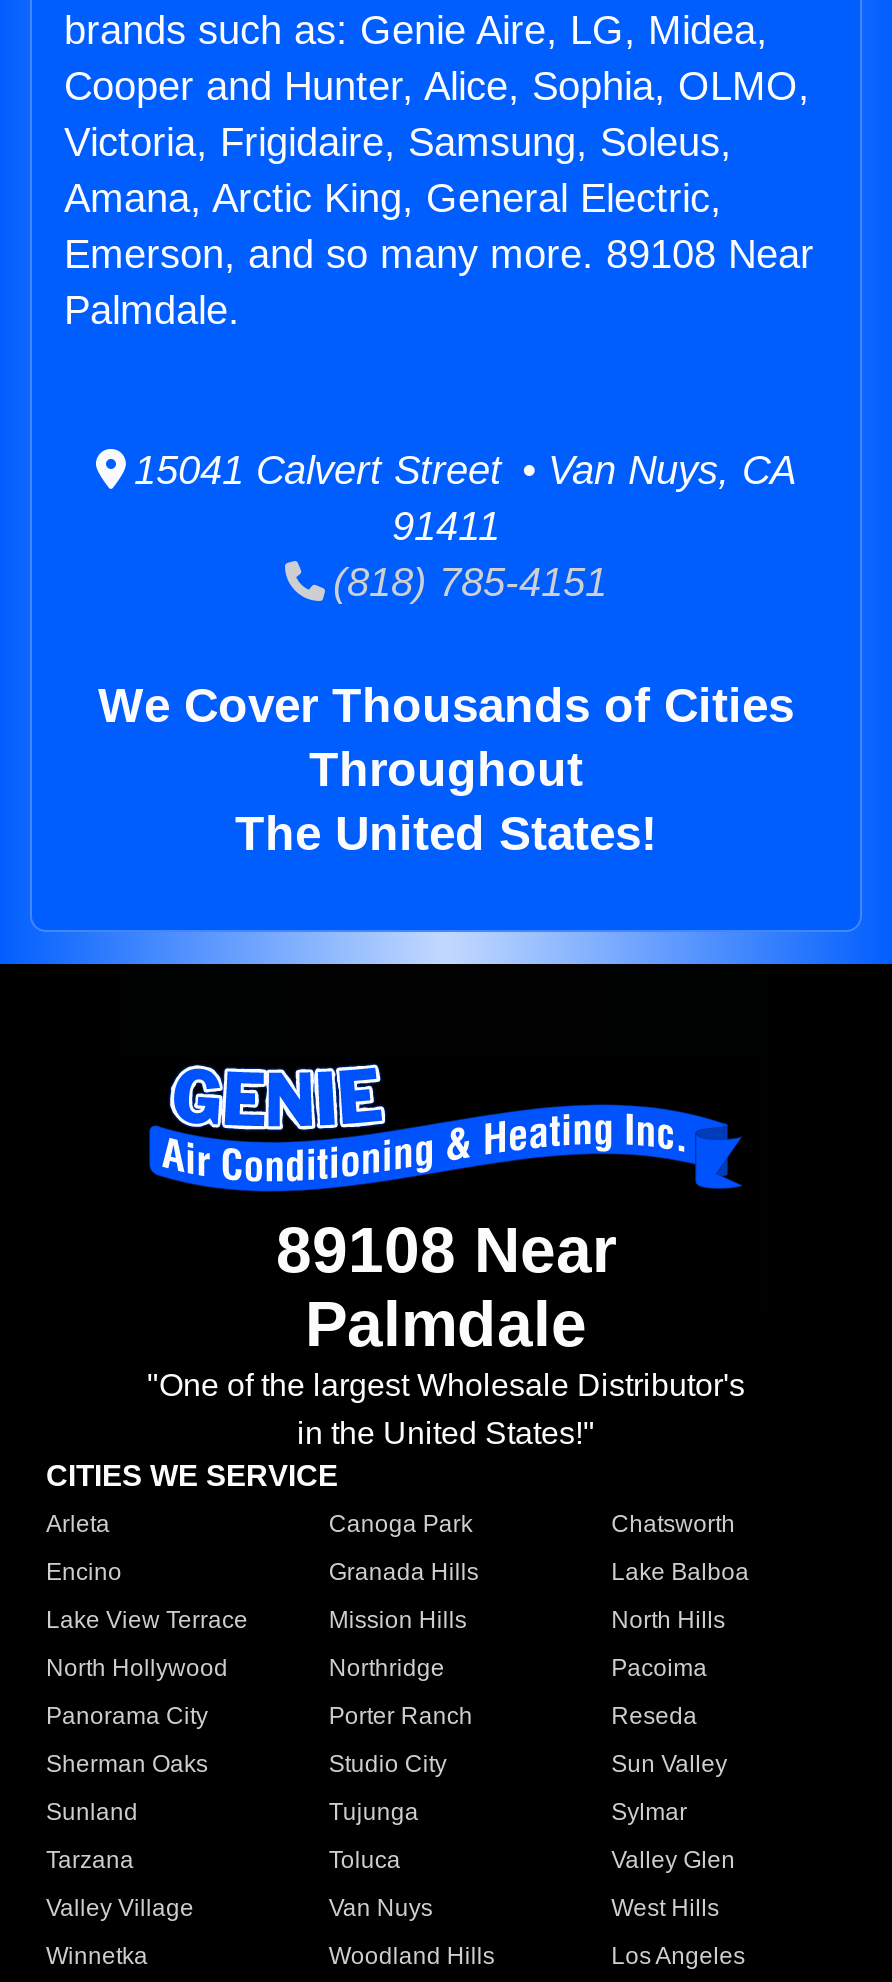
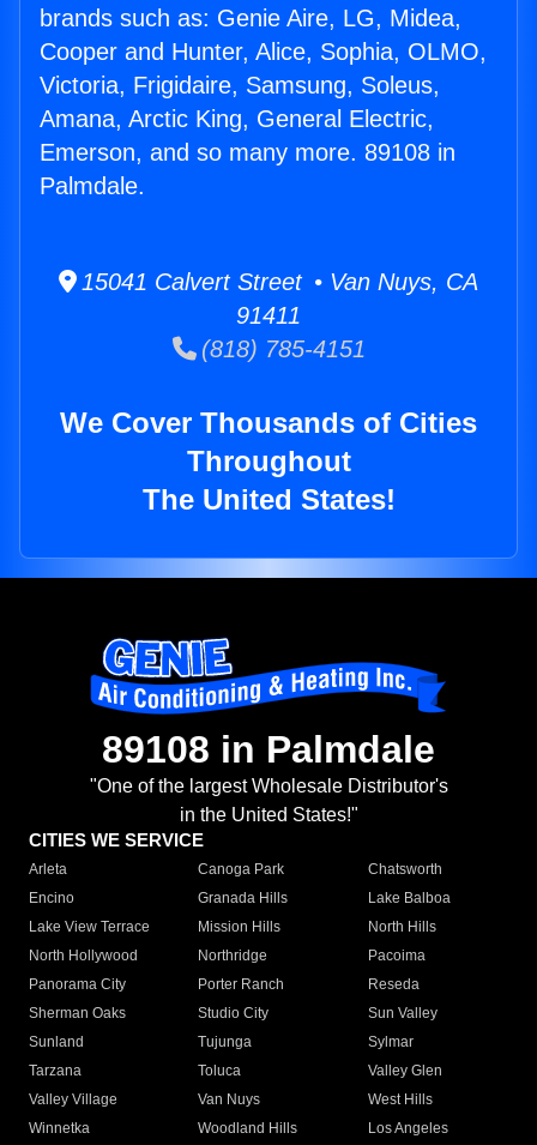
- Emerson, and so many more. 89108 Near
+ Emerson, and so many more. 89108 in

- 89108 Near
- Palmdale
+ 89108 in Palmdale
